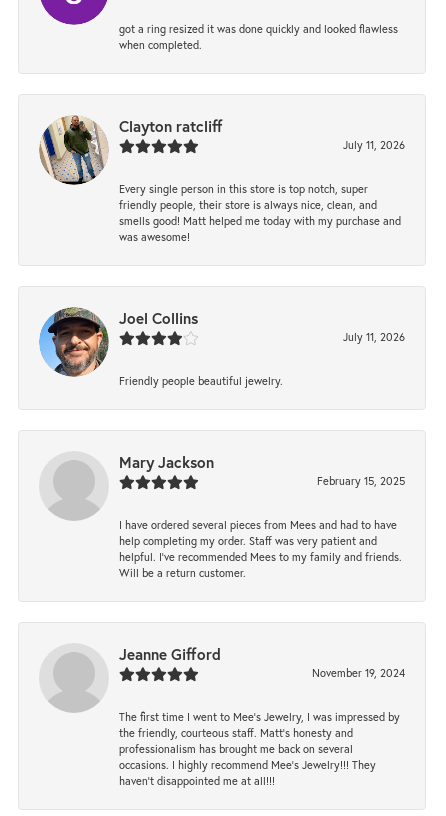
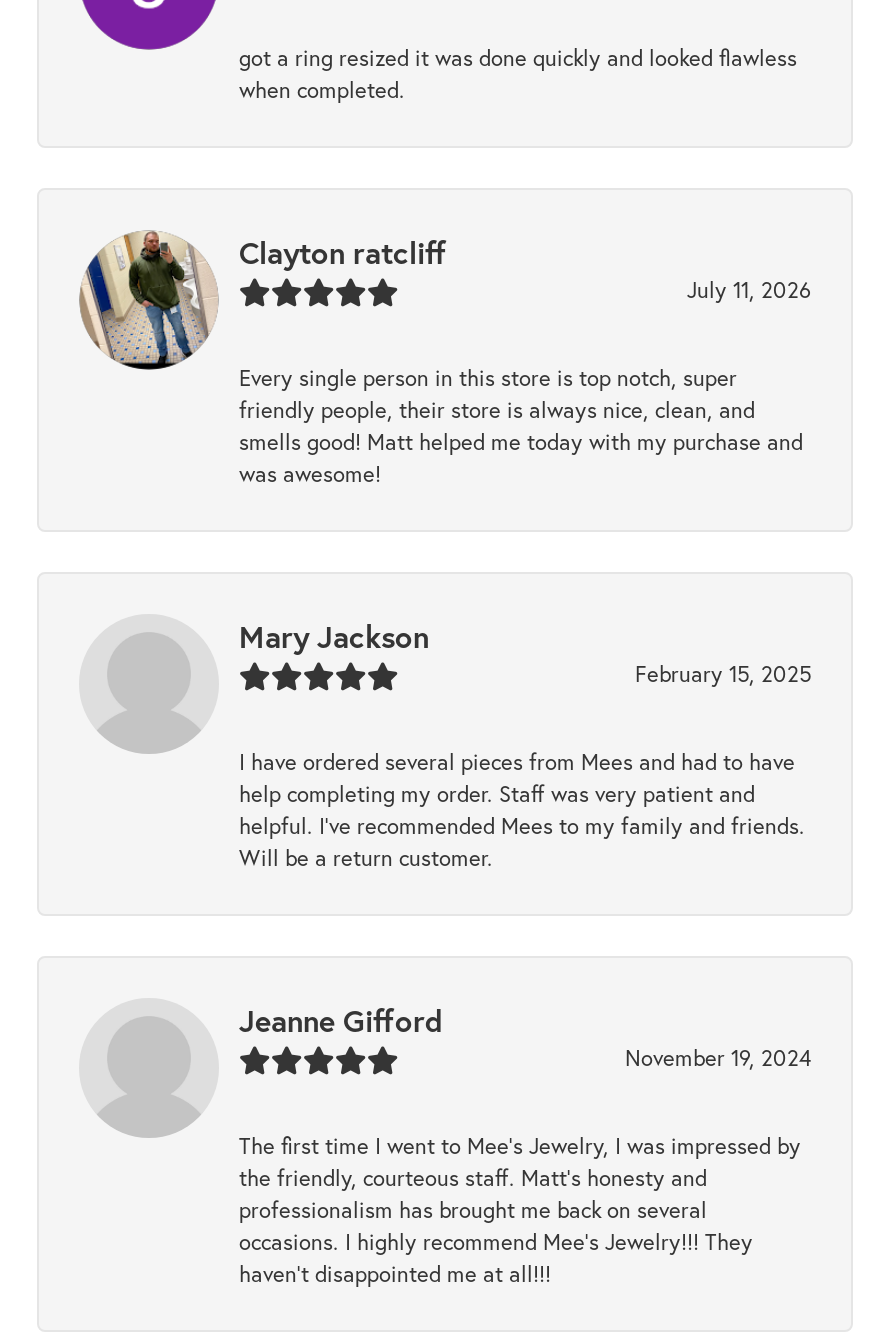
- [image]
- Joel Collins
- July 11, 2026
- Friendly people beautiful jewelry.
